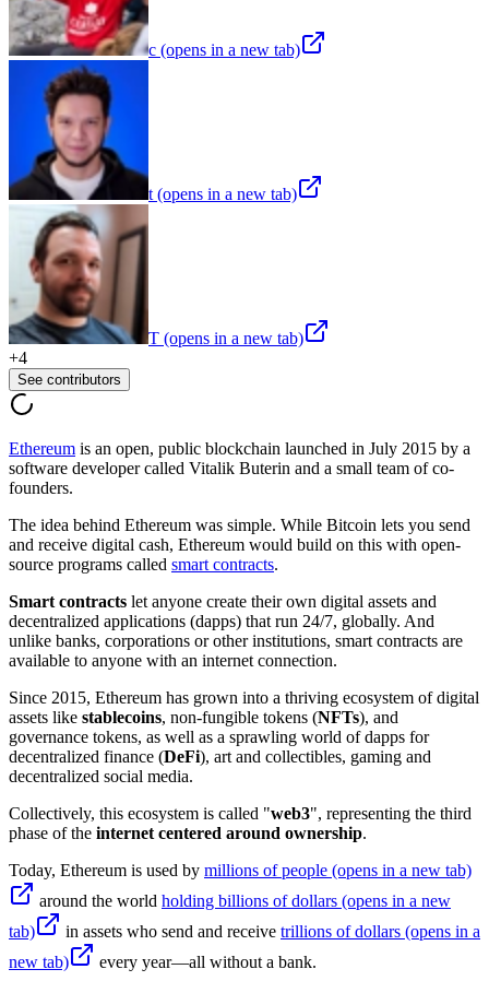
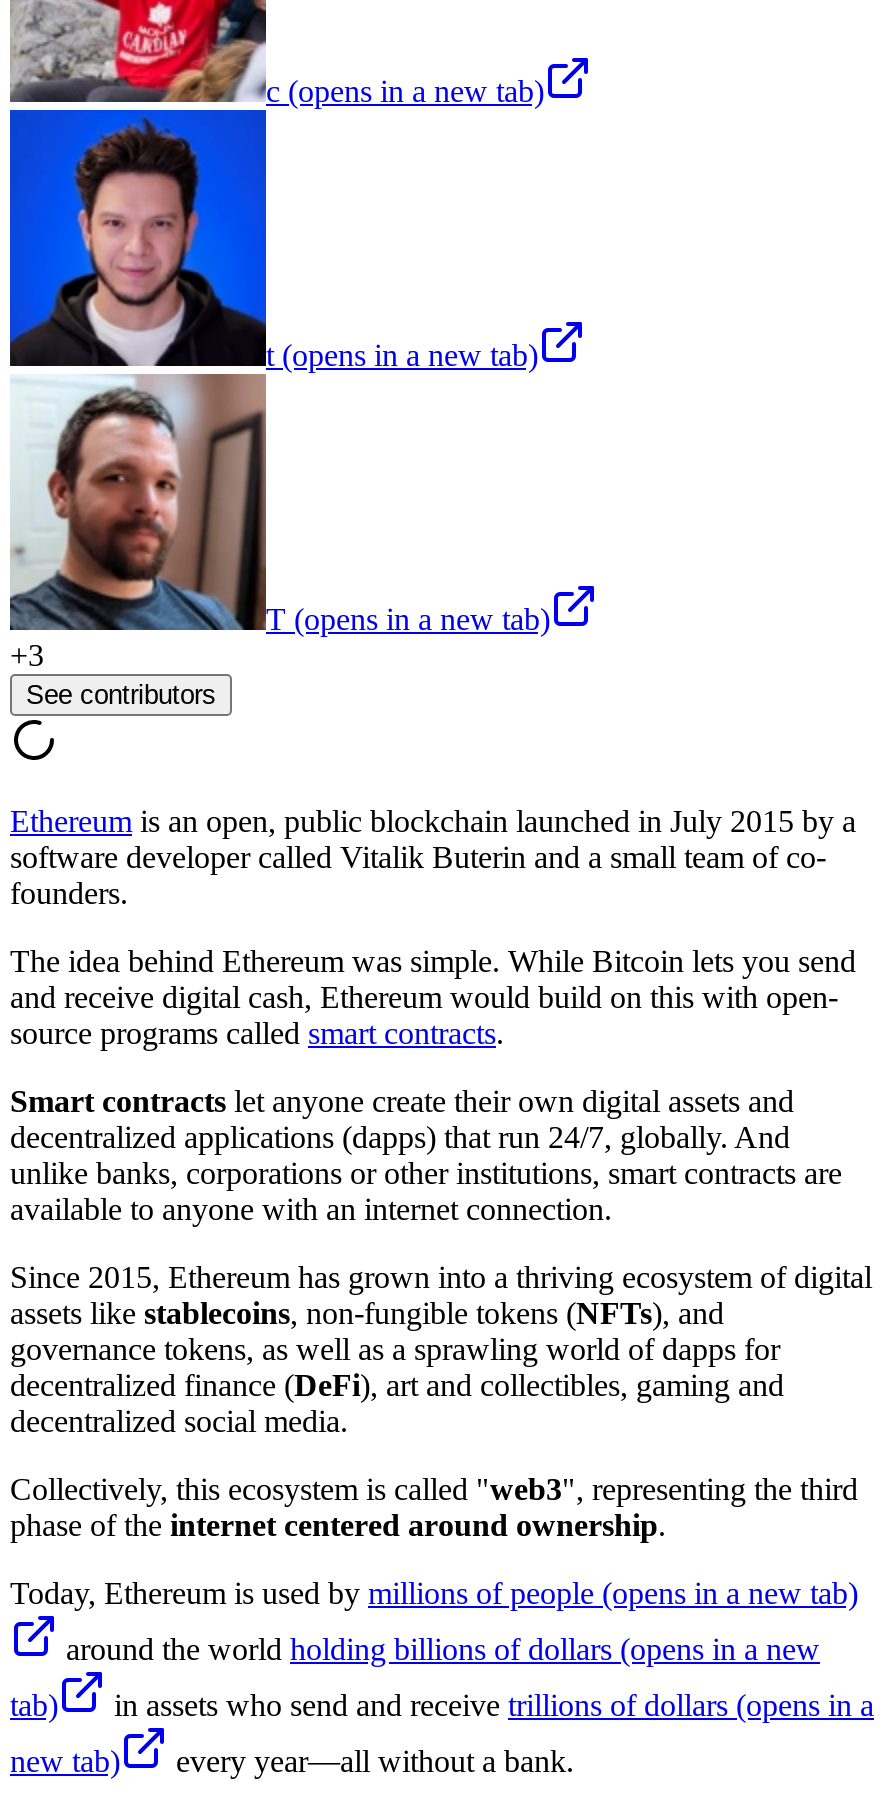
- +4
+ +3
